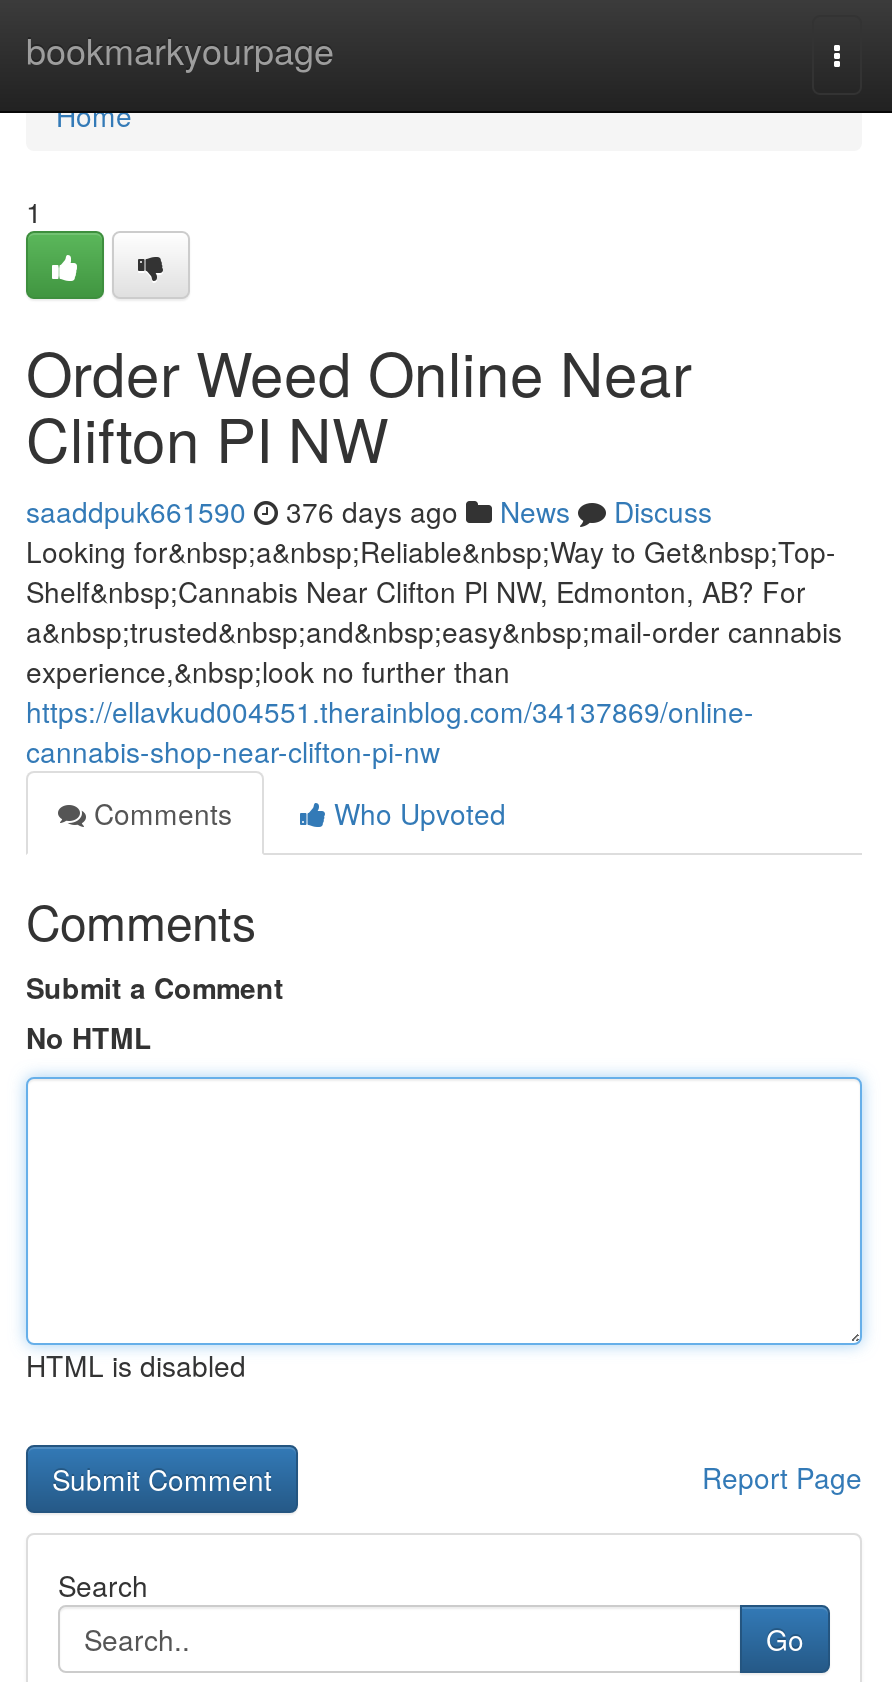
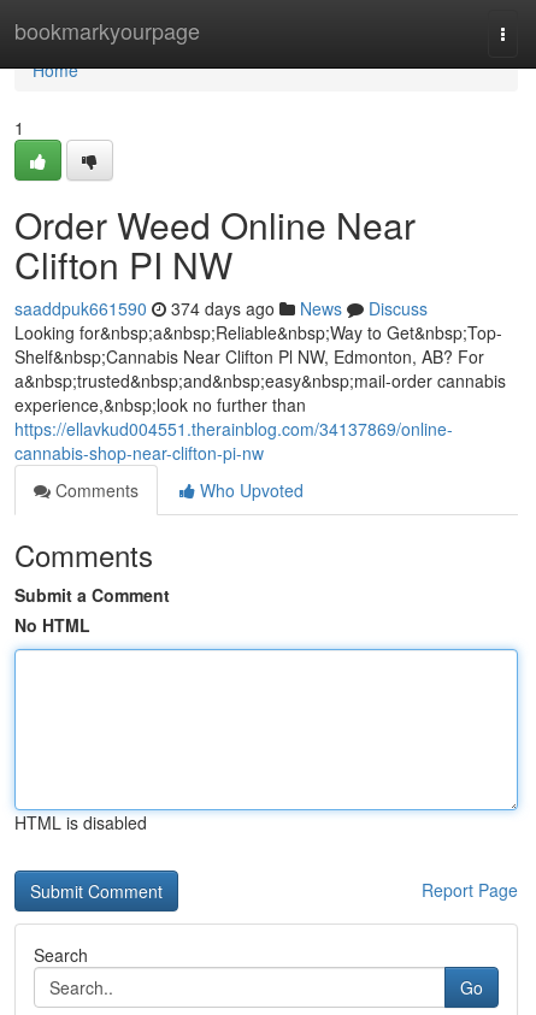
- saaddpuk661590 376 days ago News Discuss
+ saaddpuk661590 374 days ago News Discuss
